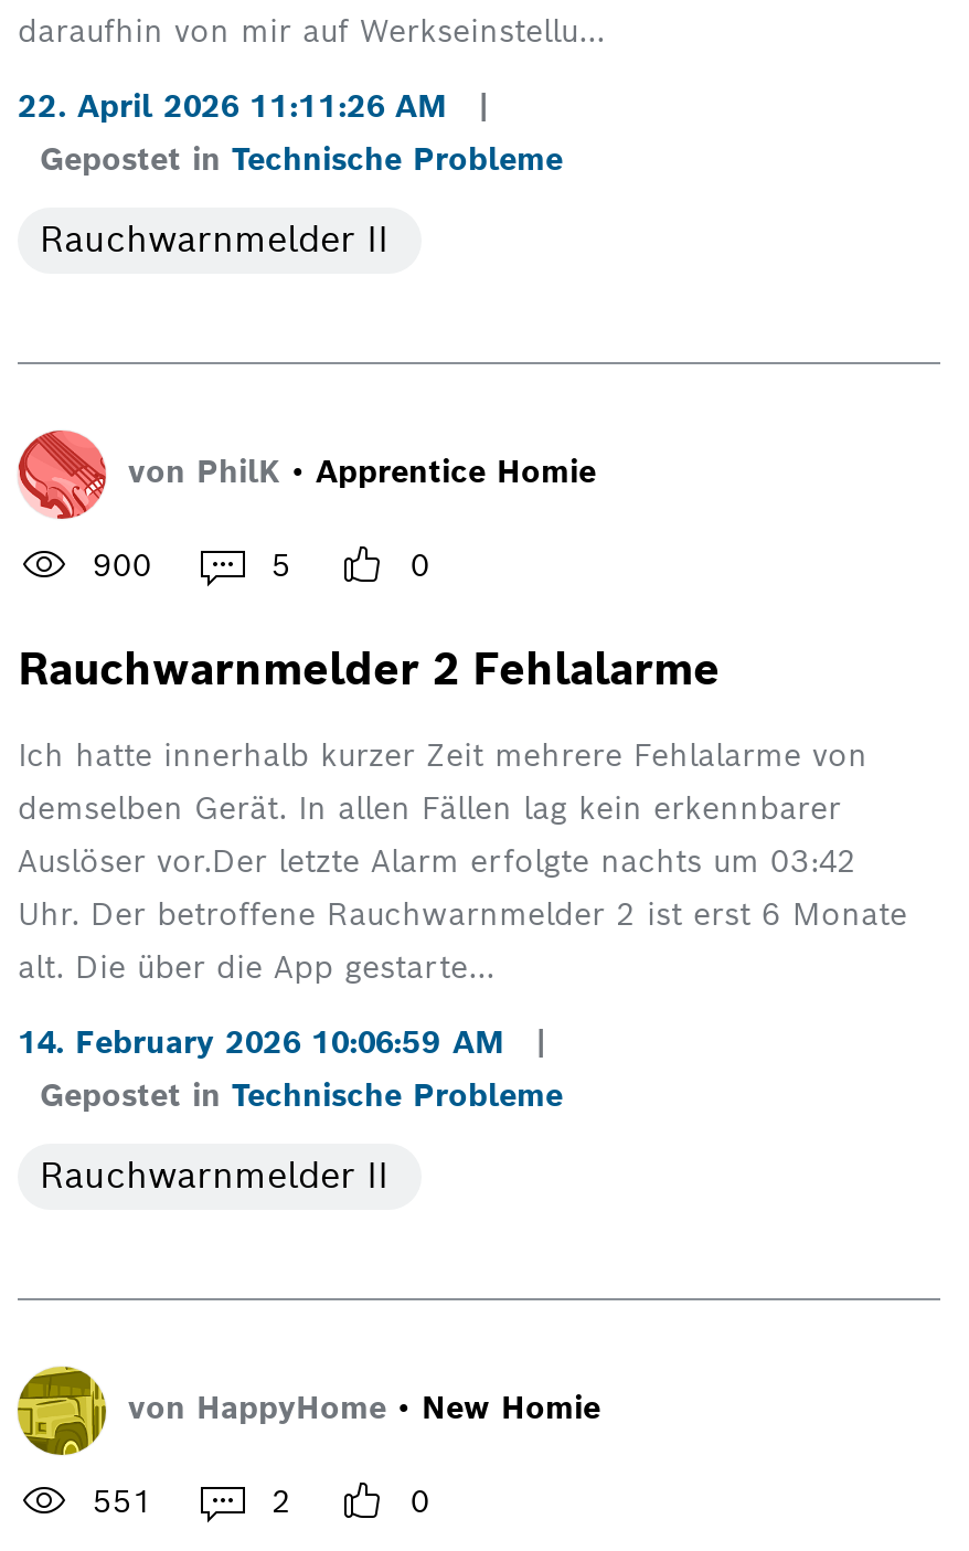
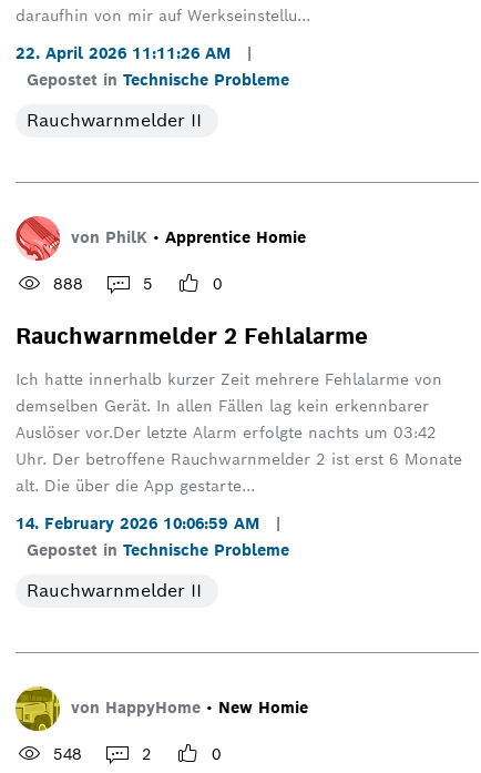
- 900
+ 888

- 551
+ 548
